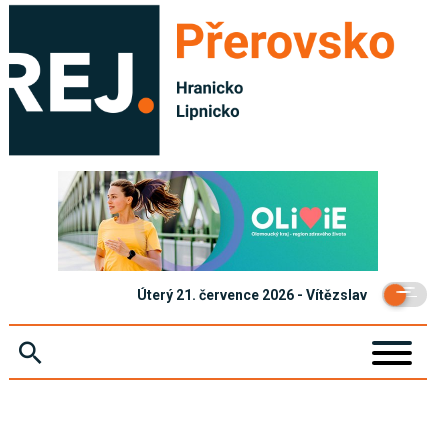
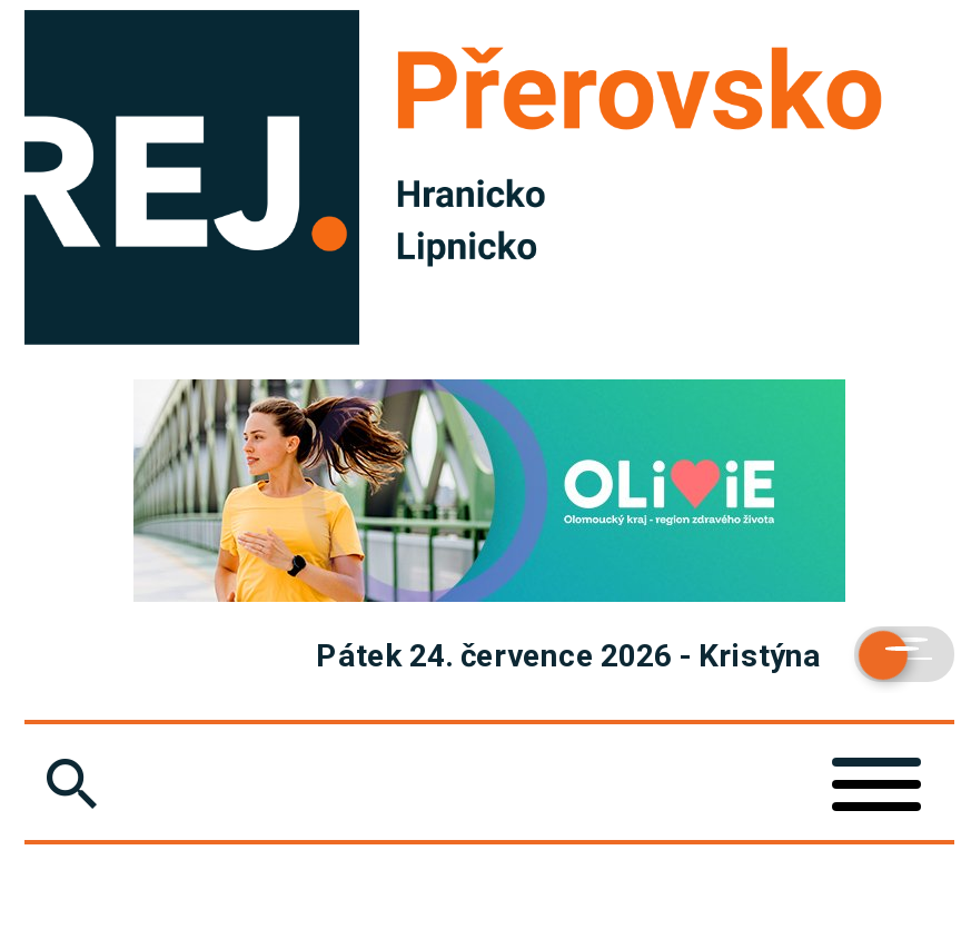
- Úterý 21. července 2026 - Vítězslav
+ Pátek 24. července 2026 - Kristýna
